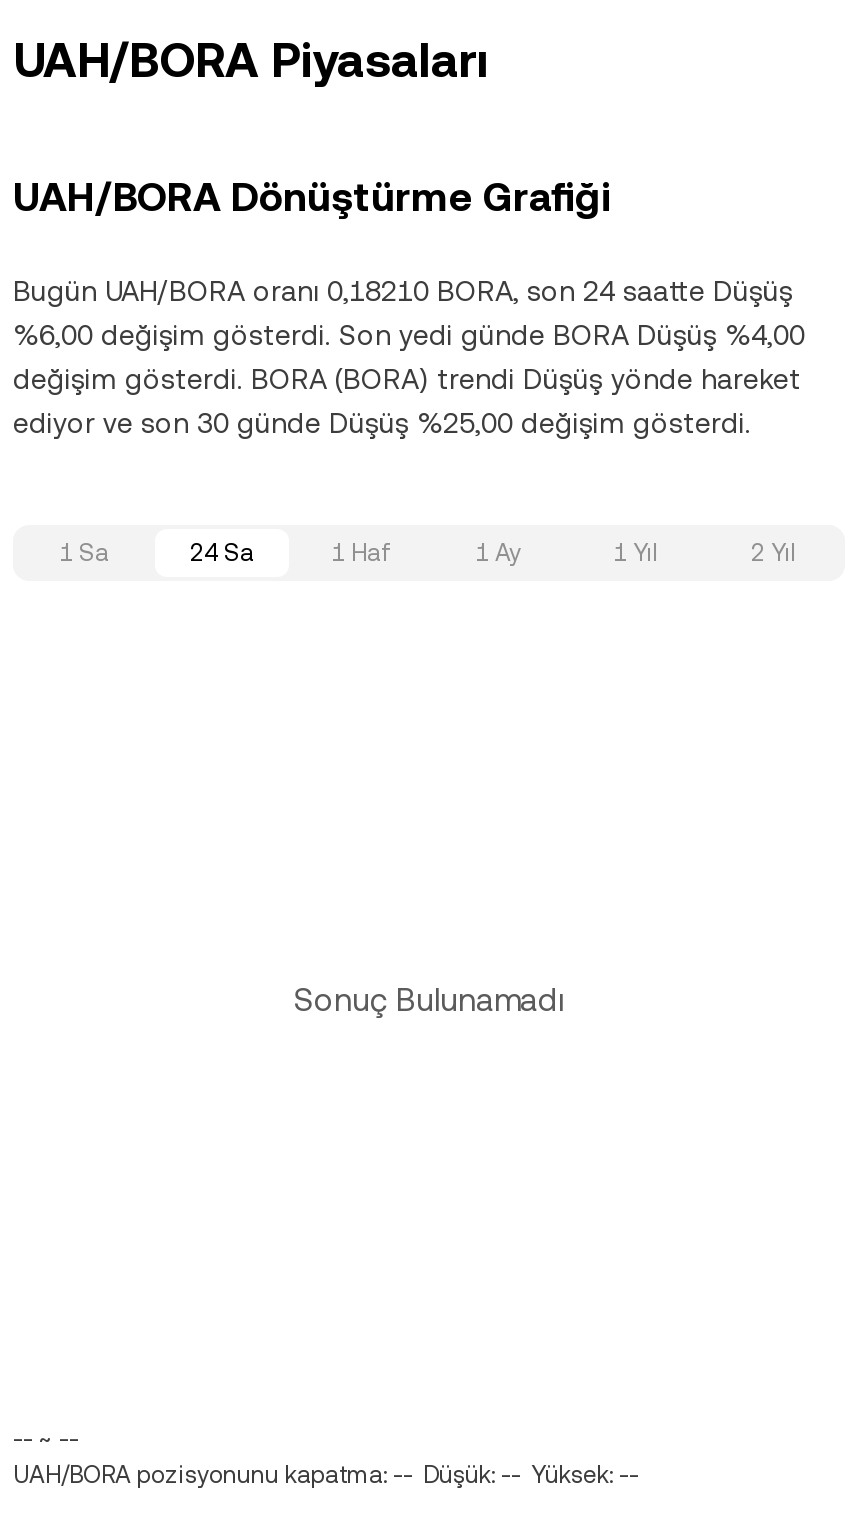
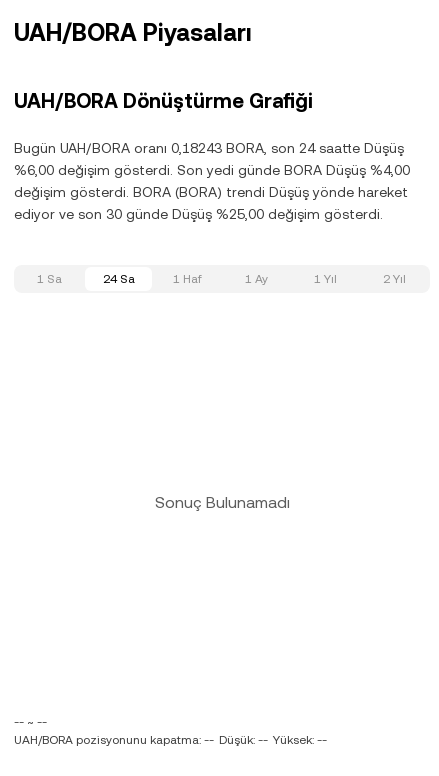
- Bugün UAH/BORA oranı 0,18210 BORA, son 24 saatte Düşüş
+ Bugün UAH/BORA oranı 0,18243 BORA, son 24 saatte Düşüş
